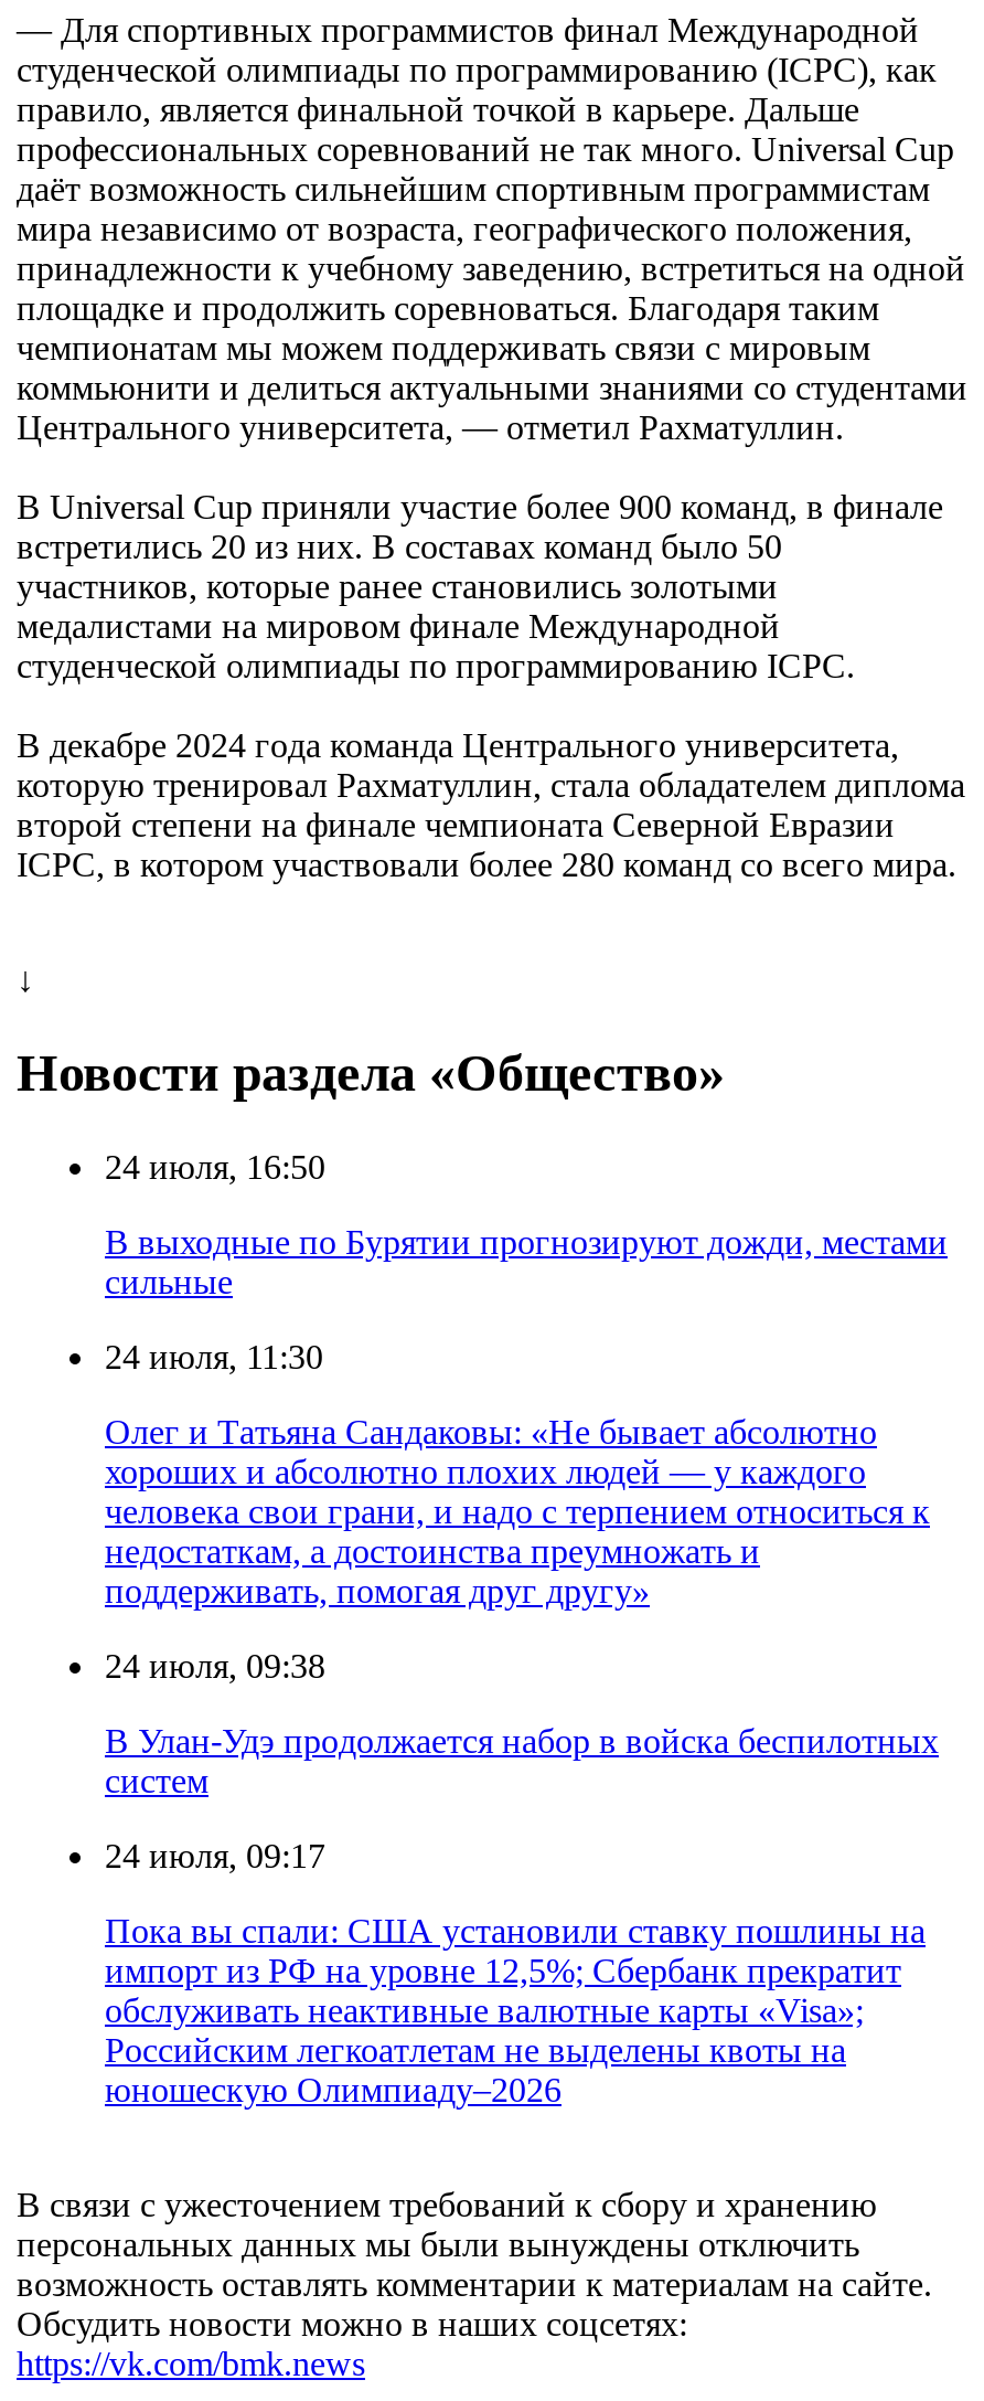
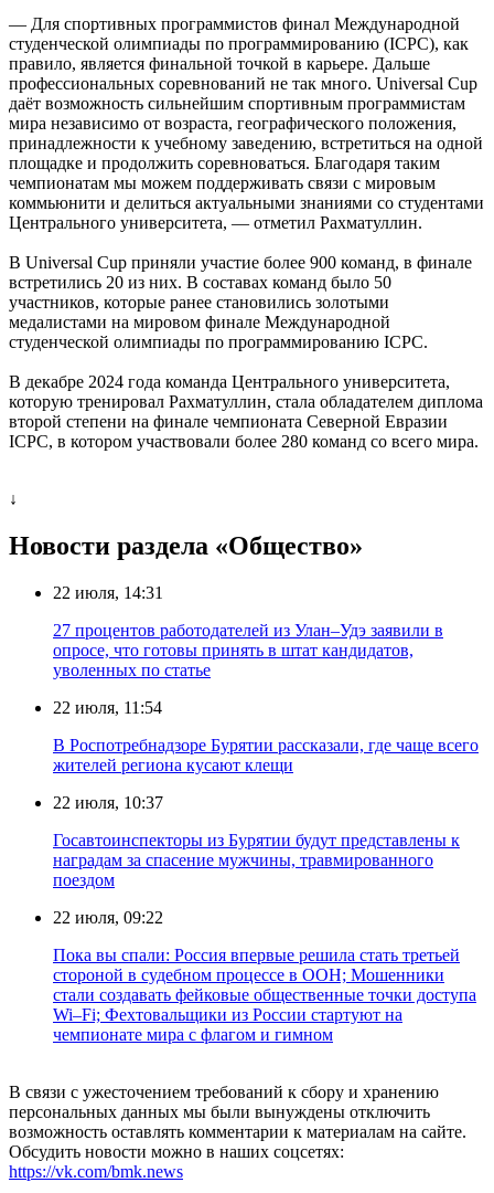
- 24 июля, 16:50
+ 22 июля, 14:31

- В выходные по Бурятии прогнозируют дожди, местами
- сильные
+ 27 процентов работодателей из Улан–Удэ заявили в
+ опросе, что готовы принять в штат кандидатов,
+ уволенных по статье

- 24 июля, 11:30
+ 22 июля, 11:54

- Олег и Татьяна Сандаковы: «Не бывает абсолютно
- хороших и абсолютно плохих людей — у каждого
- человека свои грани, и надо с терпением относиться к
- недостаткам, а достоинства преумножать и
- поддерживать, помогая друг другу»
+ В Роспотребнадзоре Бурятии рассказали, где чаще всего
+ жителей региона кусают клещи

- 24 июля, 09:38
+ 22 июля, 10:37

- В Улан-Удэ продолжается набор в войска беспилотных
- систем
+ Госавтоинспекторы из Бурятии будут представлены к
+ наградам за спасение мужчины, травмированного
+ поездом

- 24 июля, 09:17
+ 22 июля, 09:22

- Пока вы спали: США установили ставку пошлины на
- импорт из РФ на уровне 12,5%; Сбербанк прекратит
- обслуживать неактивные валютные карты «Visa»;
- Российским легкоатлетам не выделены квоты на
- юношескую Олимпиаду–2026
+ Пока вы спали: Россия впервые решила стать третьей
+ стороной в судебном процессе в ООН; Мошенники
+ стали создавать фейковые общественные точки доступа
+ Wi–Fi; Фехтовальщики из России стартуют на
+ чемпионате мира с флагом и гимном
